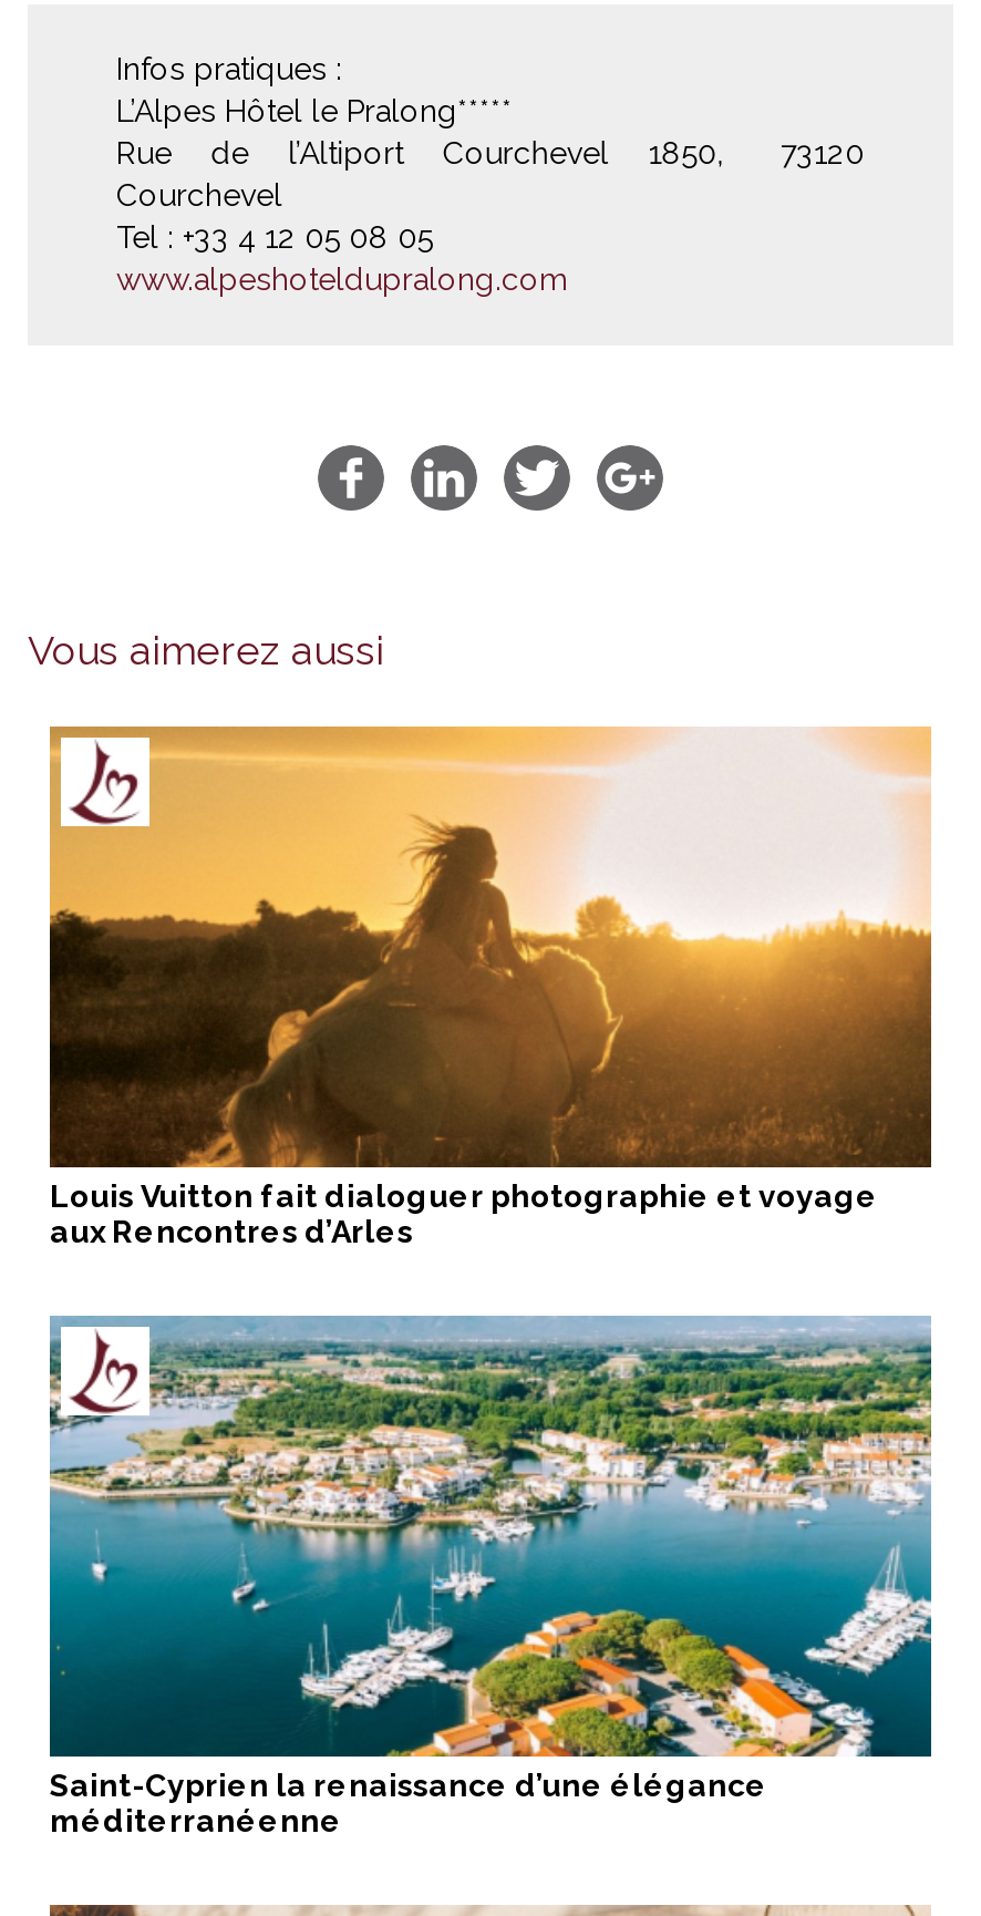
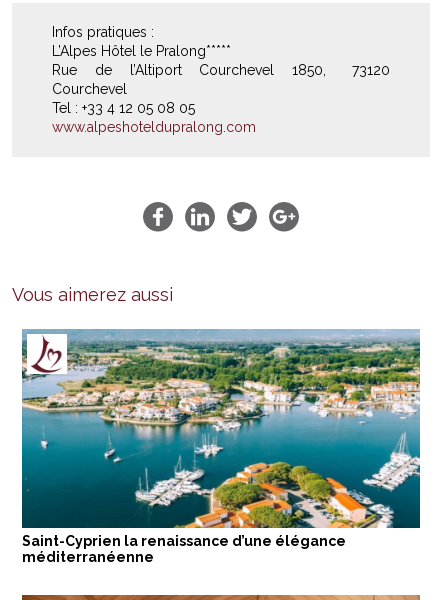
- [image]
- Louis Vuitton fait dialoguer photographie et voyage
- aux Rencontres d’Arles
